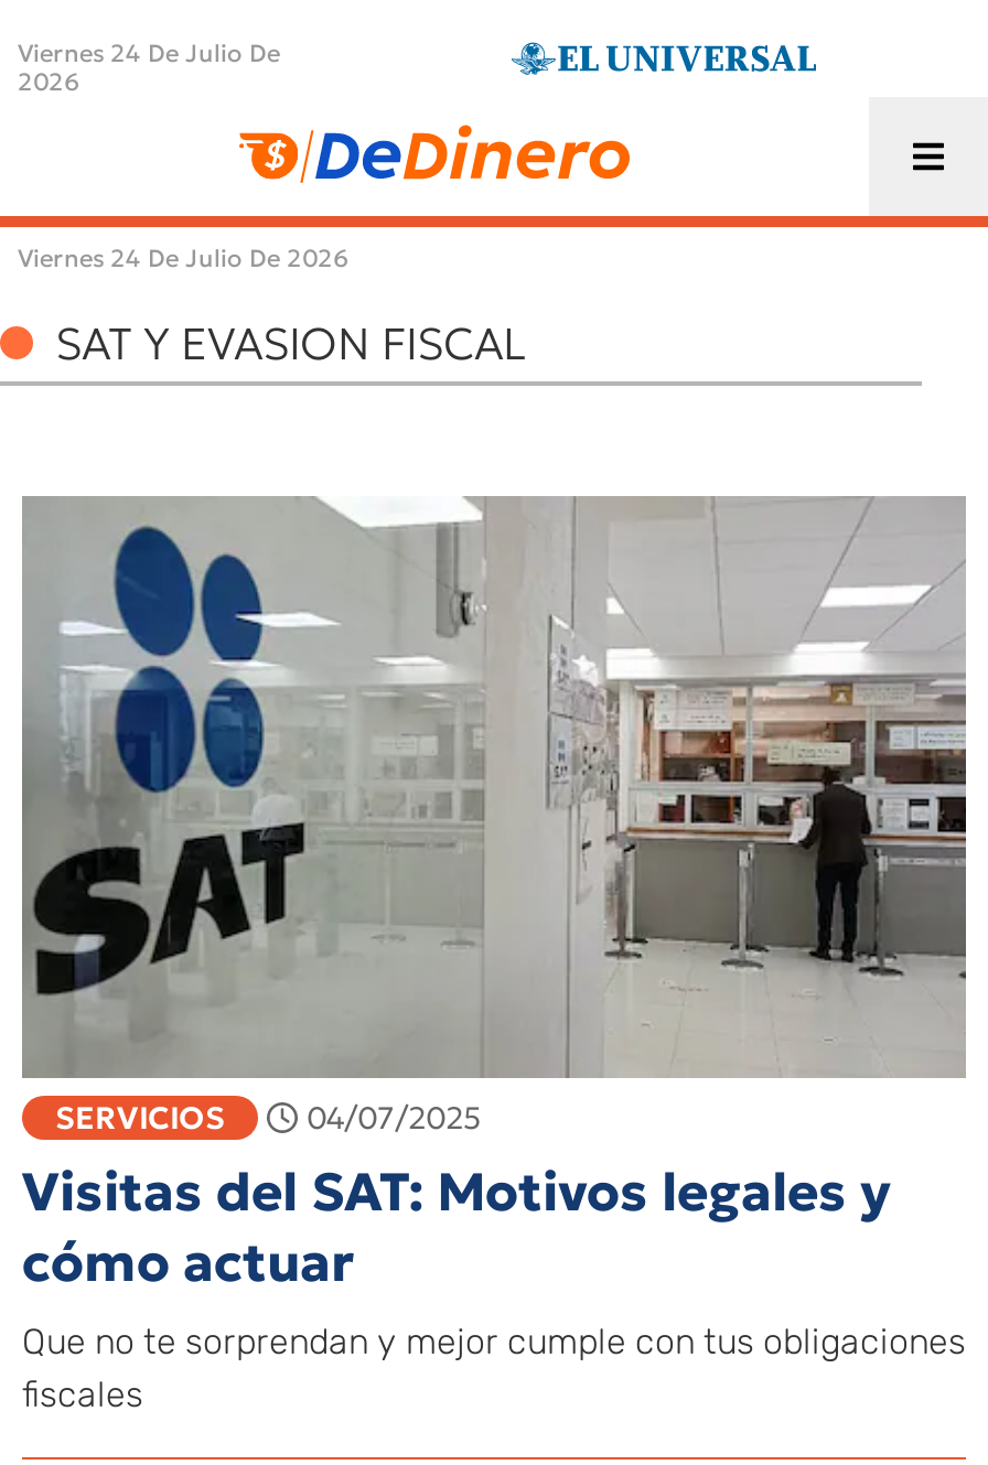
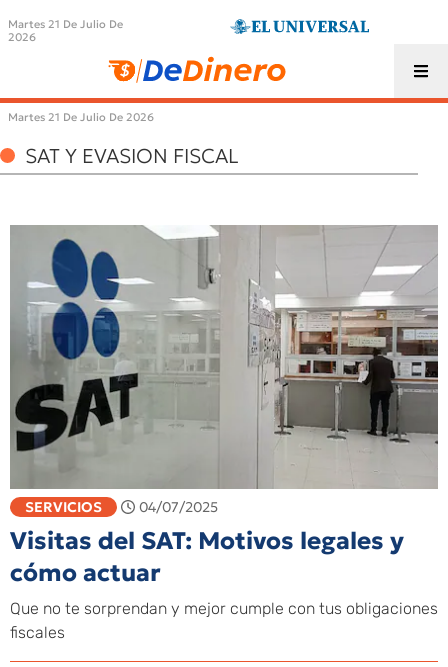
- Viernes 24 De Julio De
+ Martes 21 De Julio De

- Viernes 24 De Julio De 2026
+ Martes 21 De Julio De 2026
